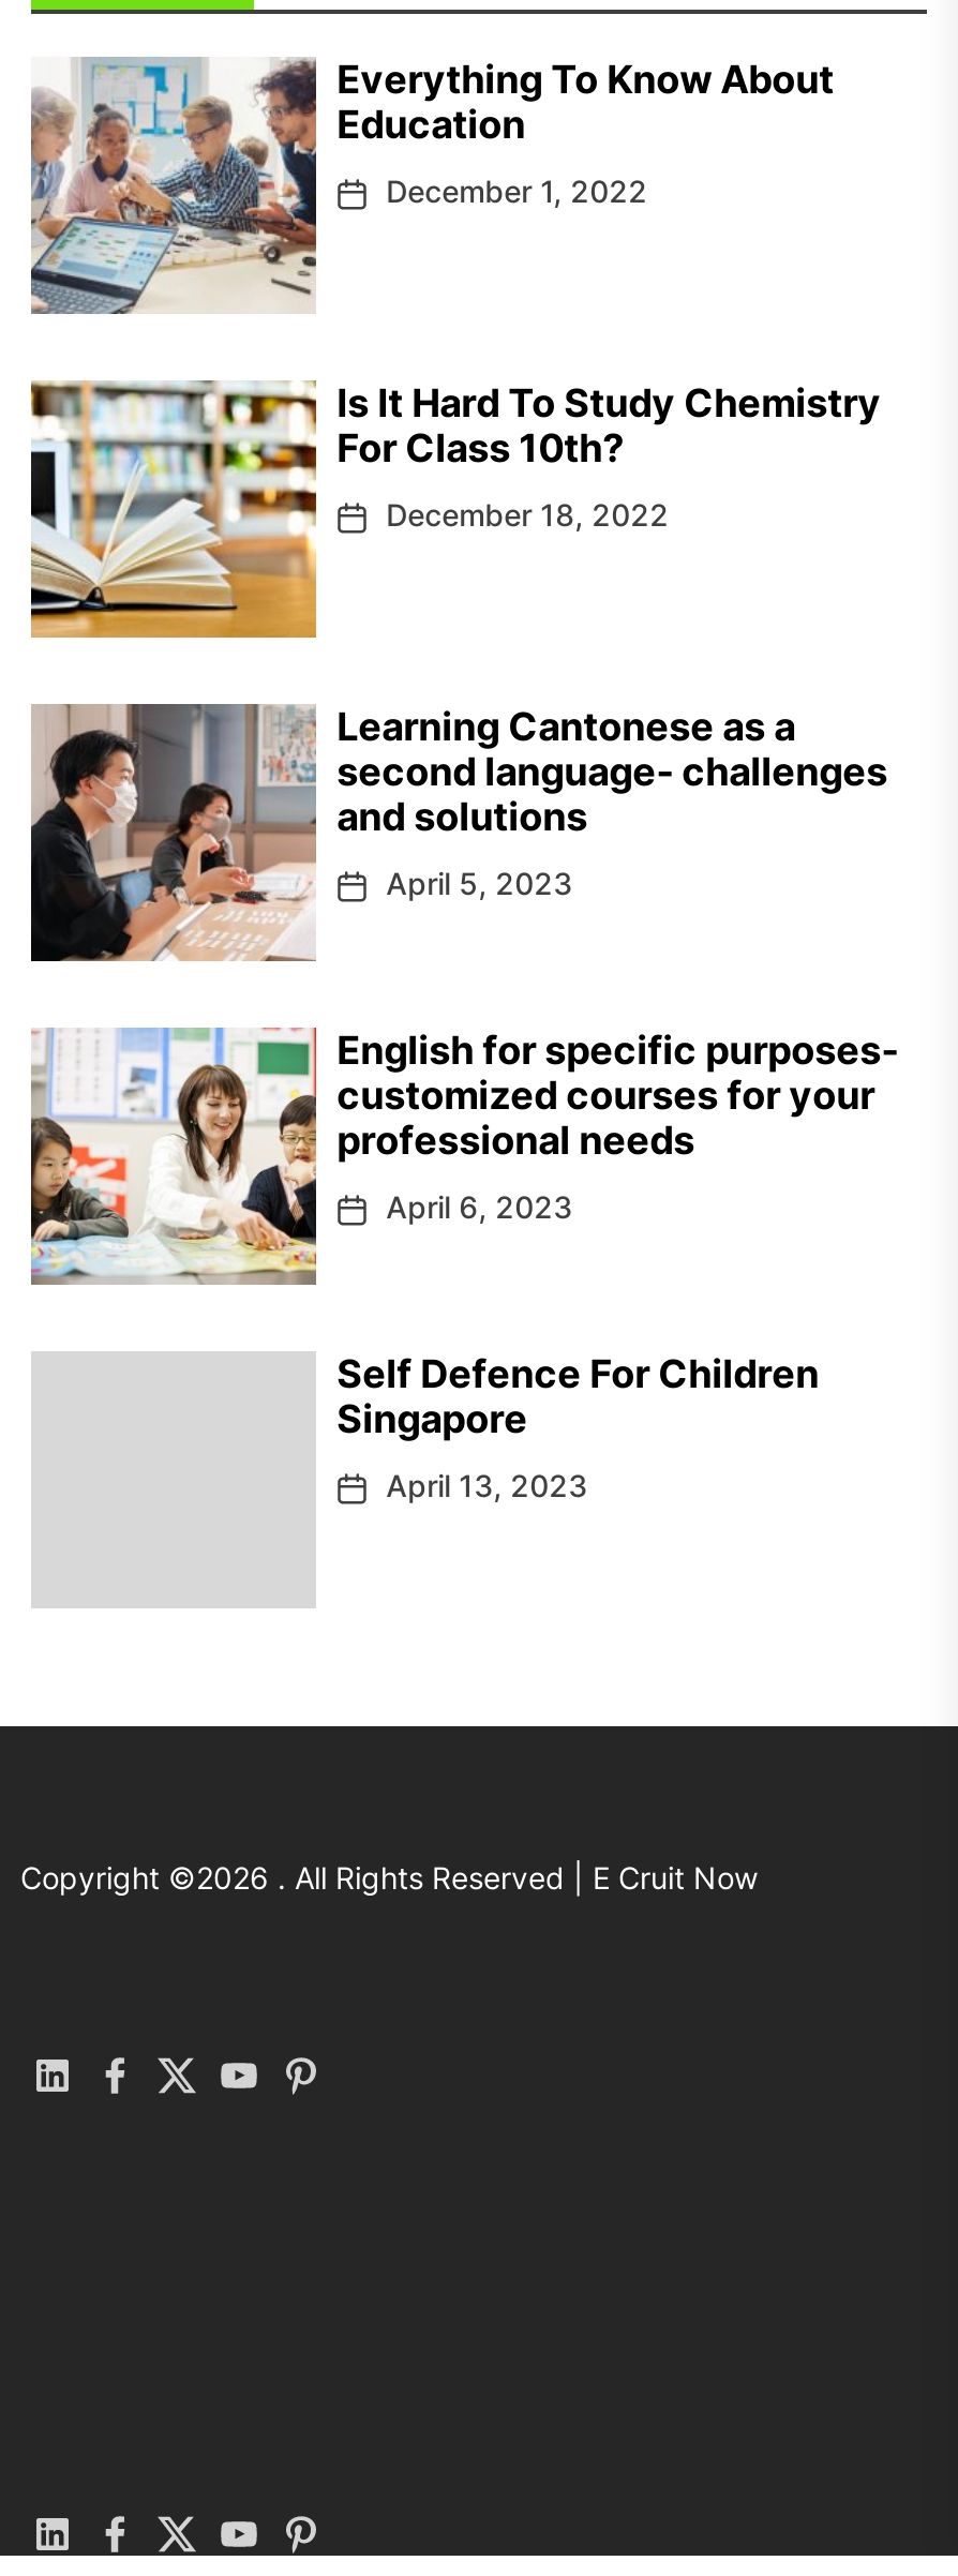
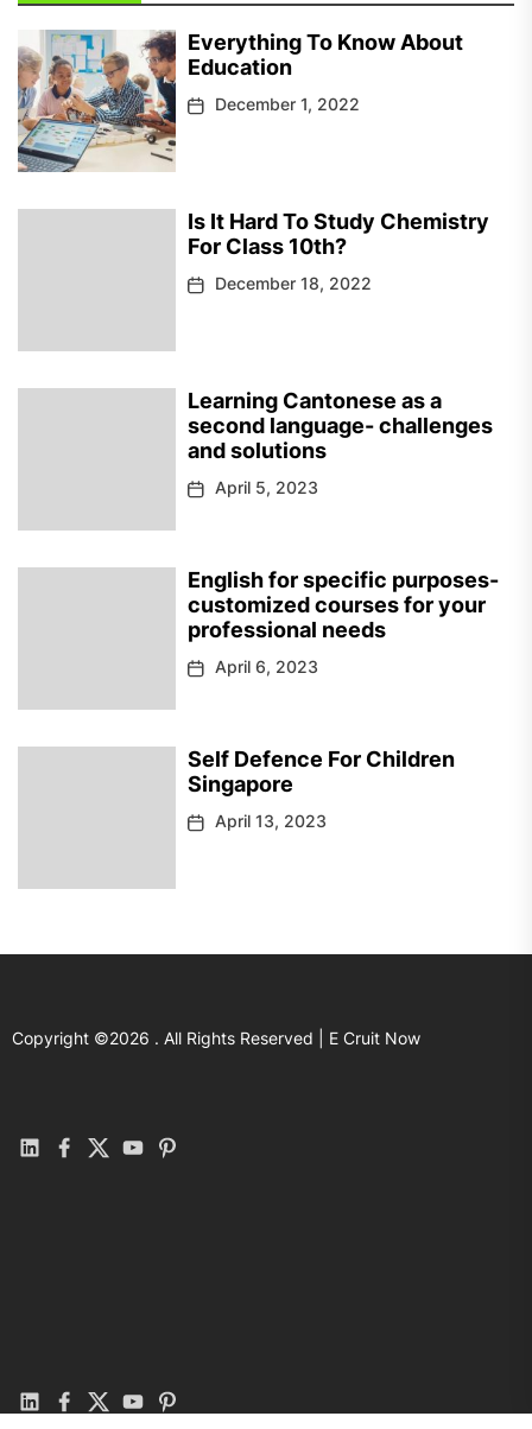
- [image]

- [image]

- [image]
